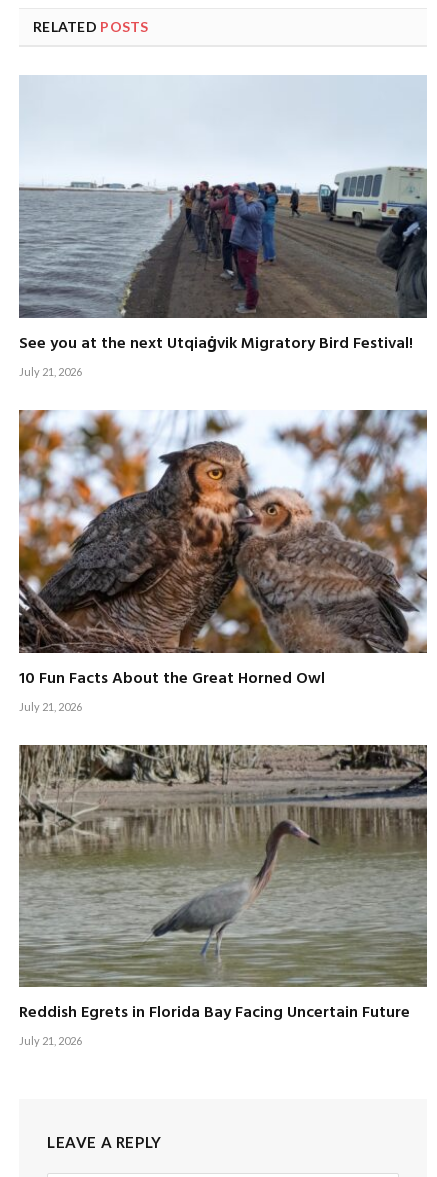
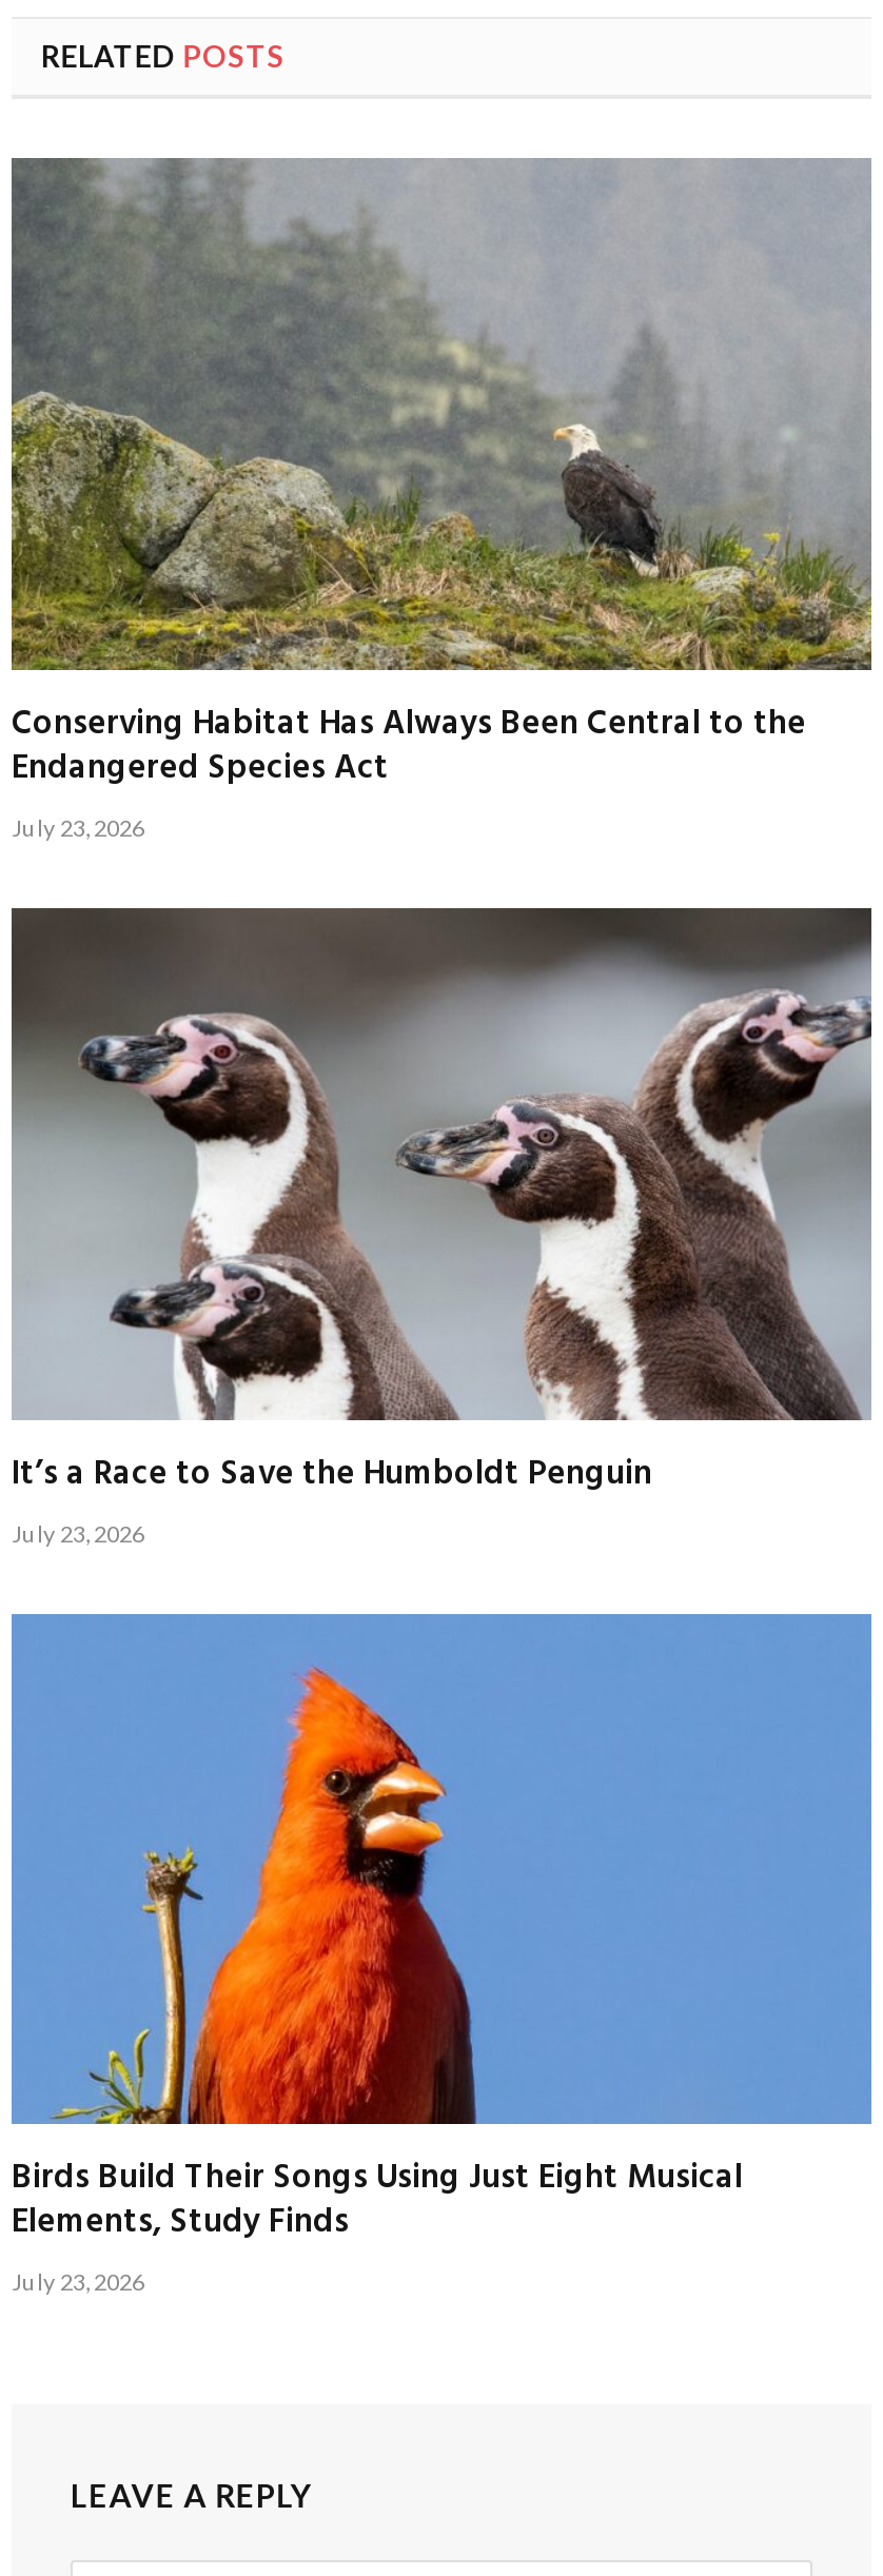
- [image]
- See you at the next Utqiaġvik Migratory Bird Festival!
- July 21, 2026
+ [image]
+ Conserving Habitat Has Always Been Central to the
+ Endangered Species Act
+ July 23, 2026

- [image]
- 10 Fun Facts About the Great Horned Owl
- July 21, 2026
+ [image]
+ It’s a Race to Save the Humboldt Penguin
+ July 23, 2026

- [image]
- Reddish Egrets in Florida Bay Facing Uncertain Future
- July 21, 2026
+ [image]
+ Birds Build Their Songs Using Just Eight Musical
+ Elements, Study Finds
+ July 23, 2026
